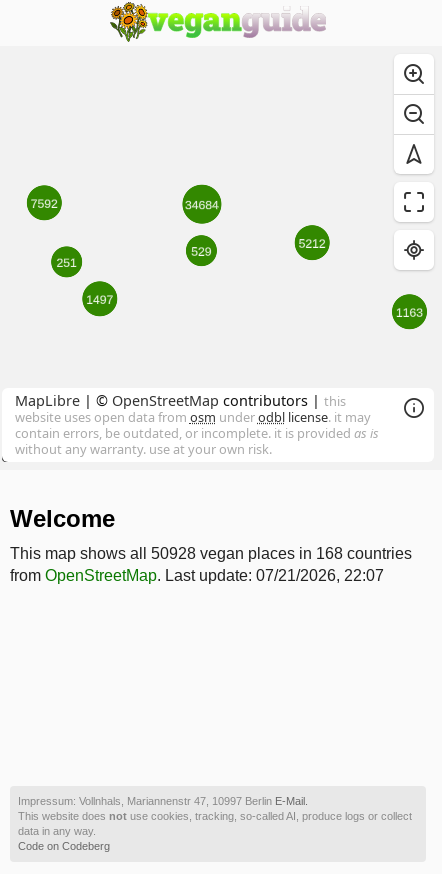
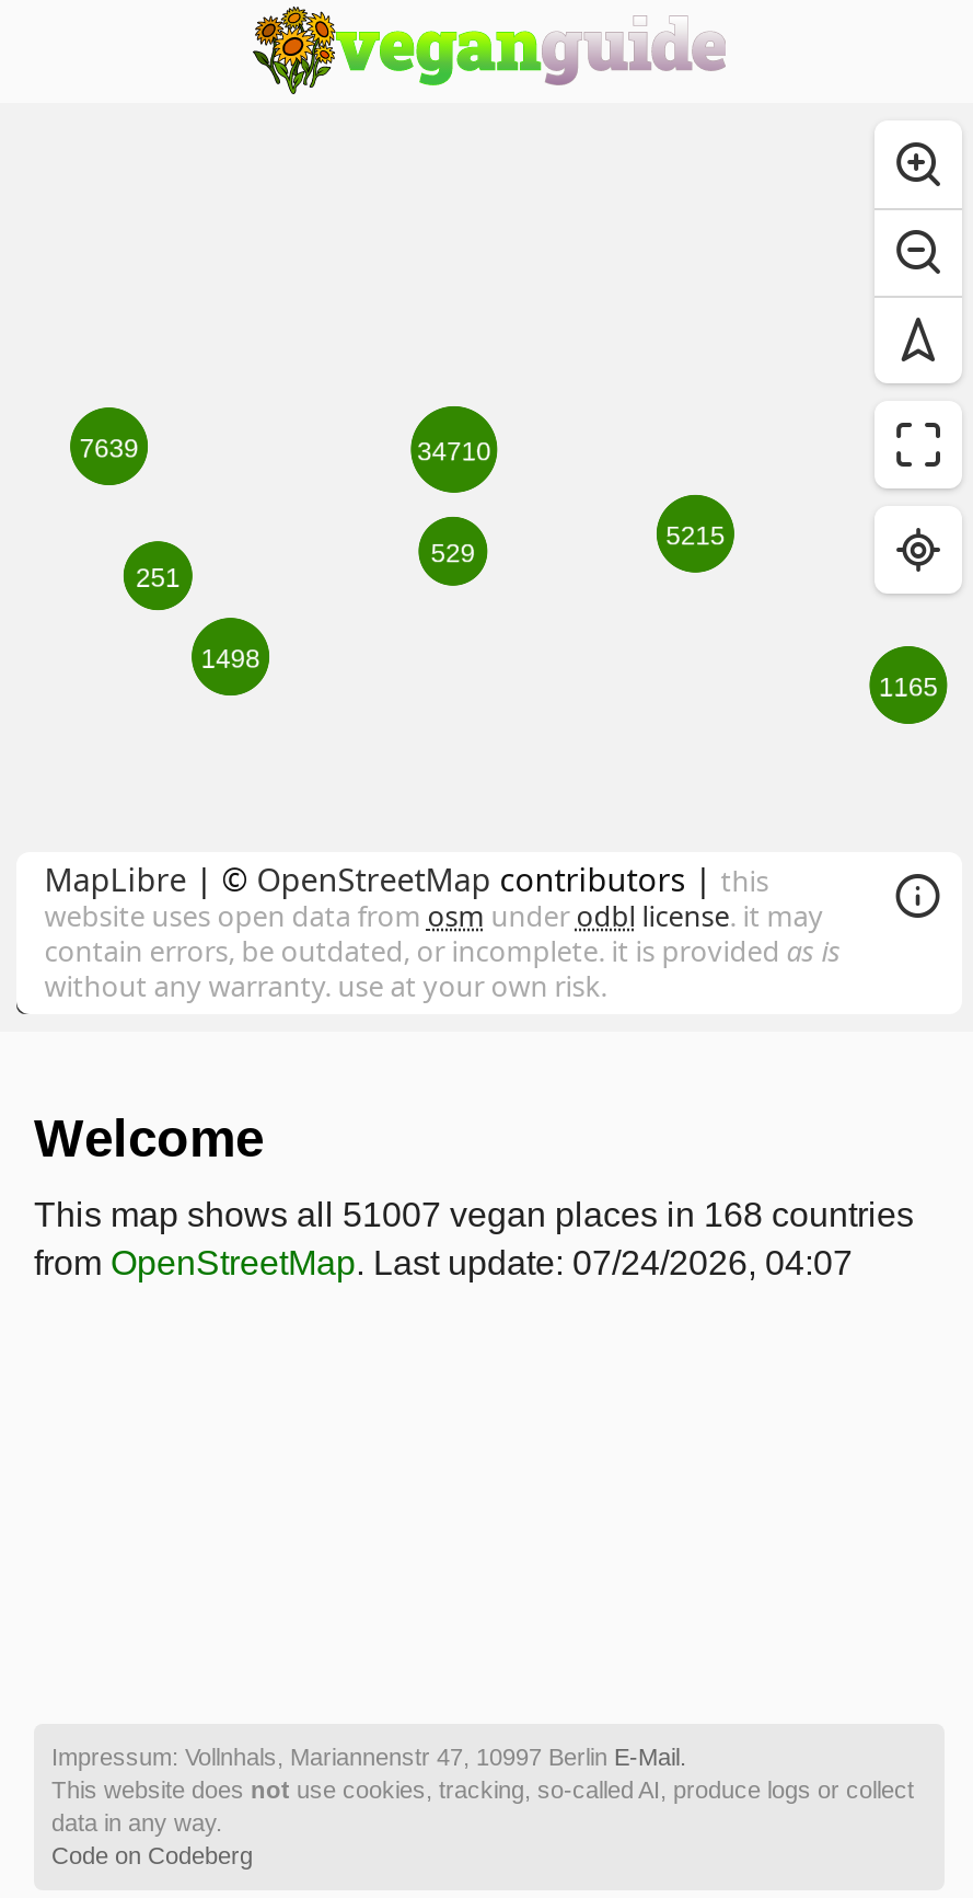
- This map shows all 50928 vegan places in 168 countries
+ This map shows all 51007 vegan places in 168 countries

- from OpenStreetMap. Last update: 07/21/2026, 22:07
+ from OpenStreetMap. Last update: 07/24/2026, 04:07
